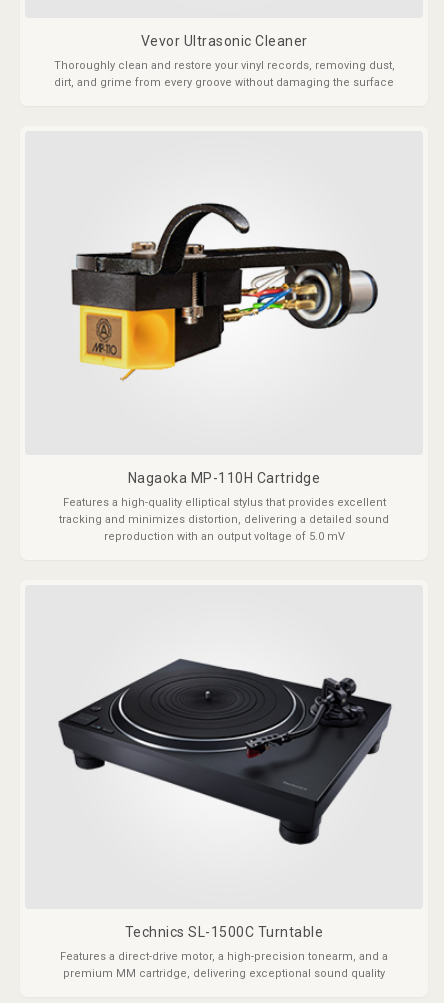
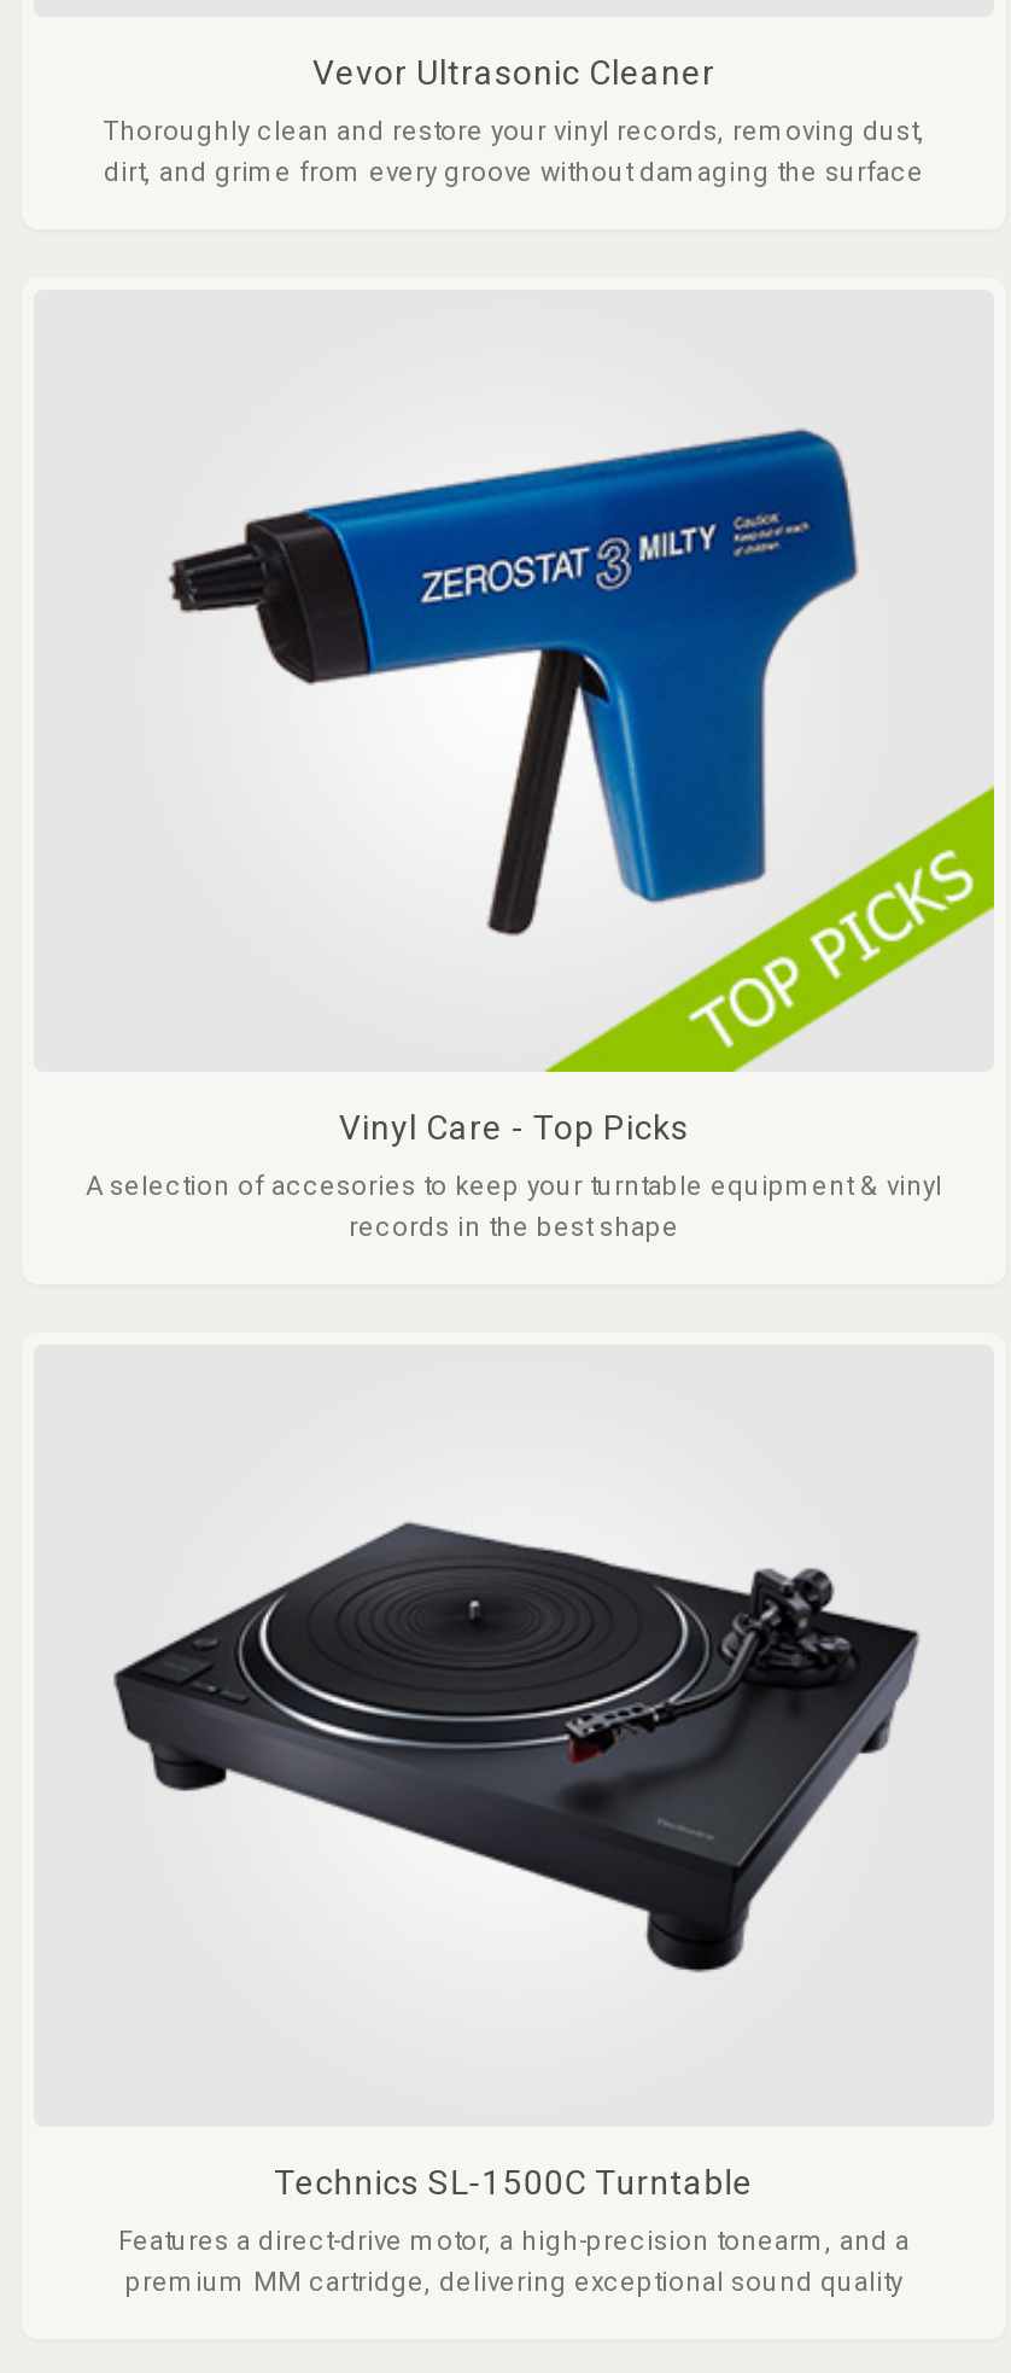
- [image]
- Nagaoka MP-110H Cartridge
+ [image]
+ Vinyl Care - Top Picks

- Features a high-quality elliptical stylus that provides excellent
- tracking and minimizes distortion, delivering a detailed sound
- reproduction with an output voltage of 5.0 mV
+ A selection of accesories to keep your turntable equipment & vinyl
+ records in the best shape
